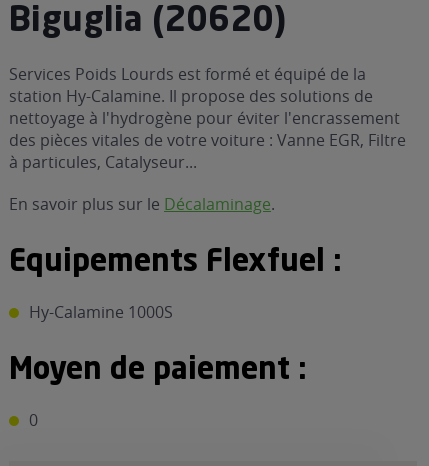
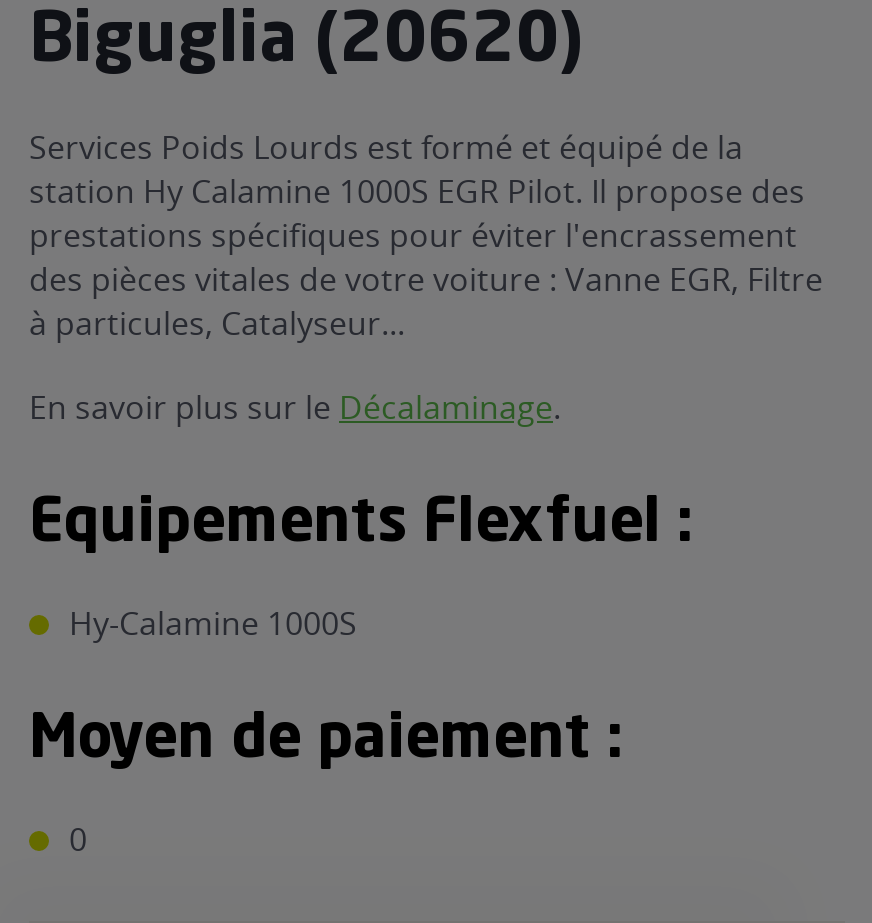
- station Hy-Calamine. Il propose des solutions de
- nettoyage à l'hydrogène pour éviter l'encrassement
+ station Hy Calamine 1000S EGR Pilot. Il propose des
+ prestations spécifiques pour éviter l'encrassement
